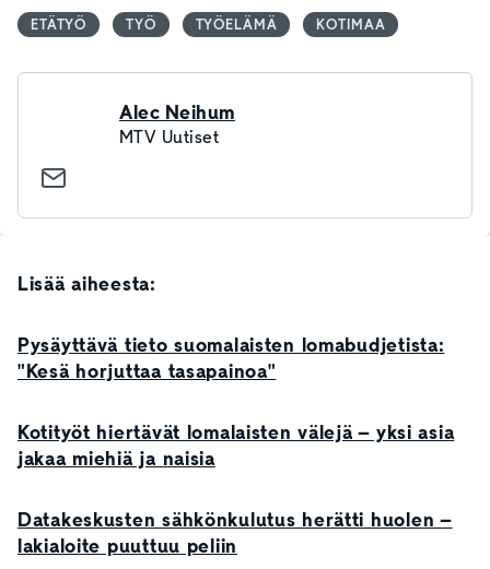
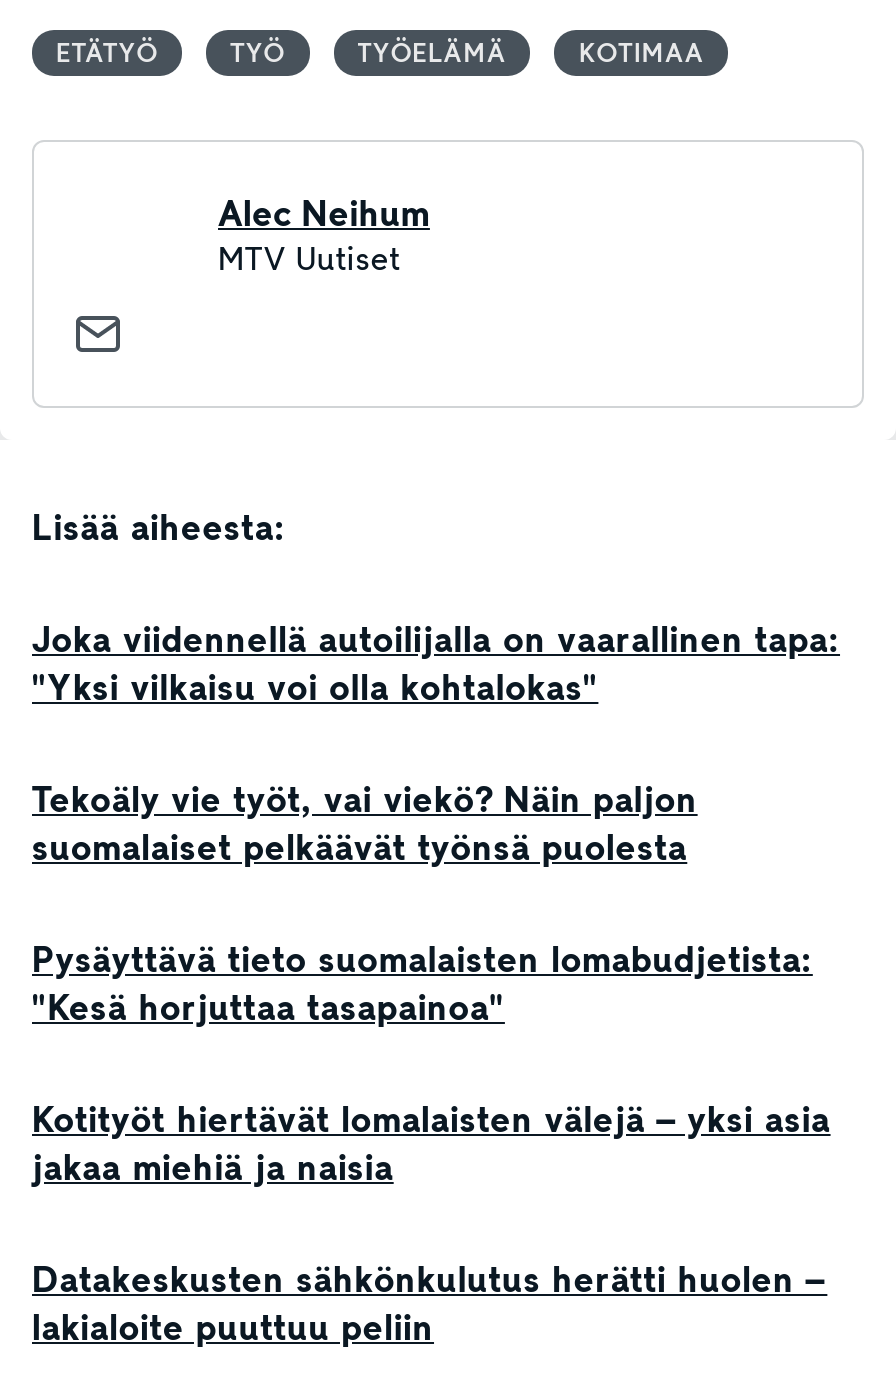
+ Joka viidennellä autoilijalla on vaarallinen tapa:
+ "Yksi vilkaisu voi olla kohtalokas"
+ Tekoäly vie työt, vai viekö? Näin paljon
+ suomalaiset pelkäävät työnsä puolesta
